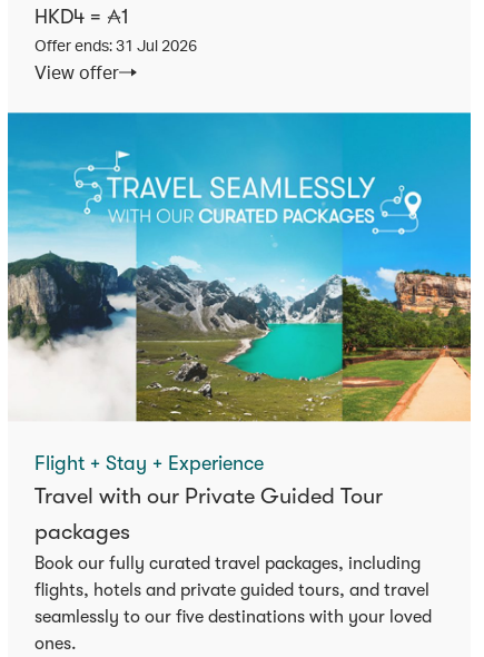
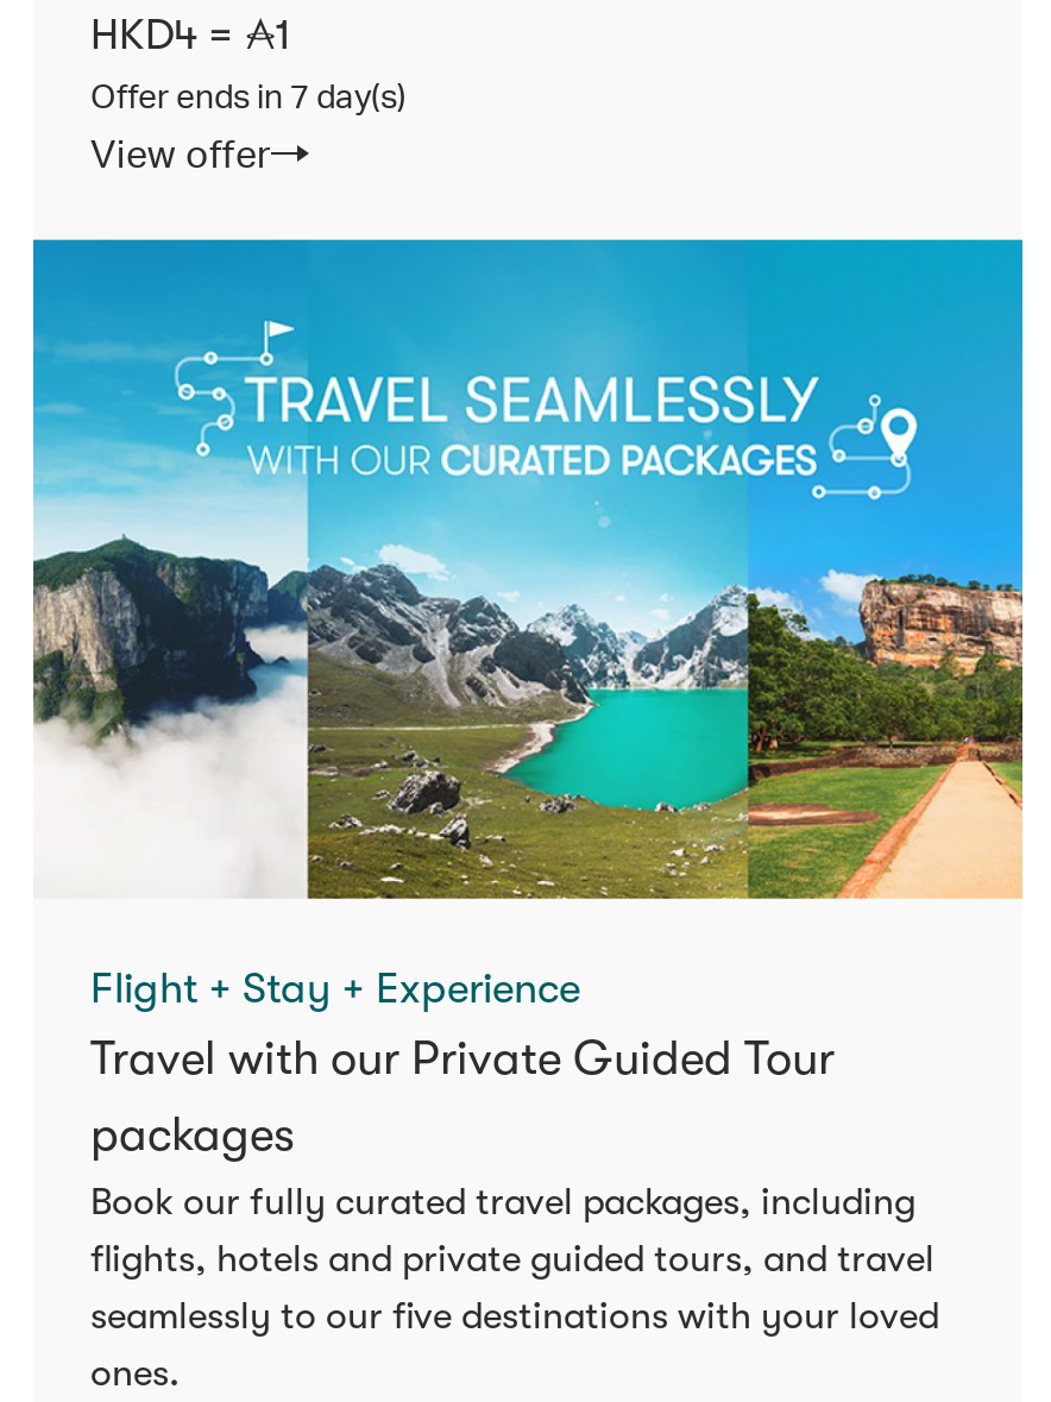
- Offer ends: 31 Jul 2026
+ Offer ends in 7 day(s)
